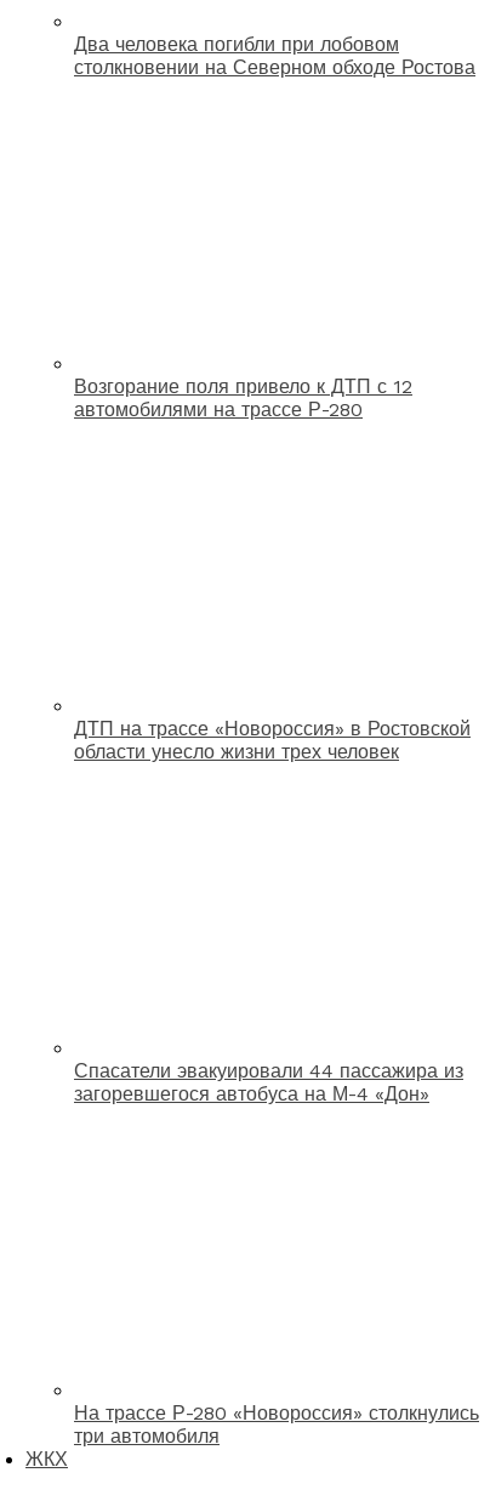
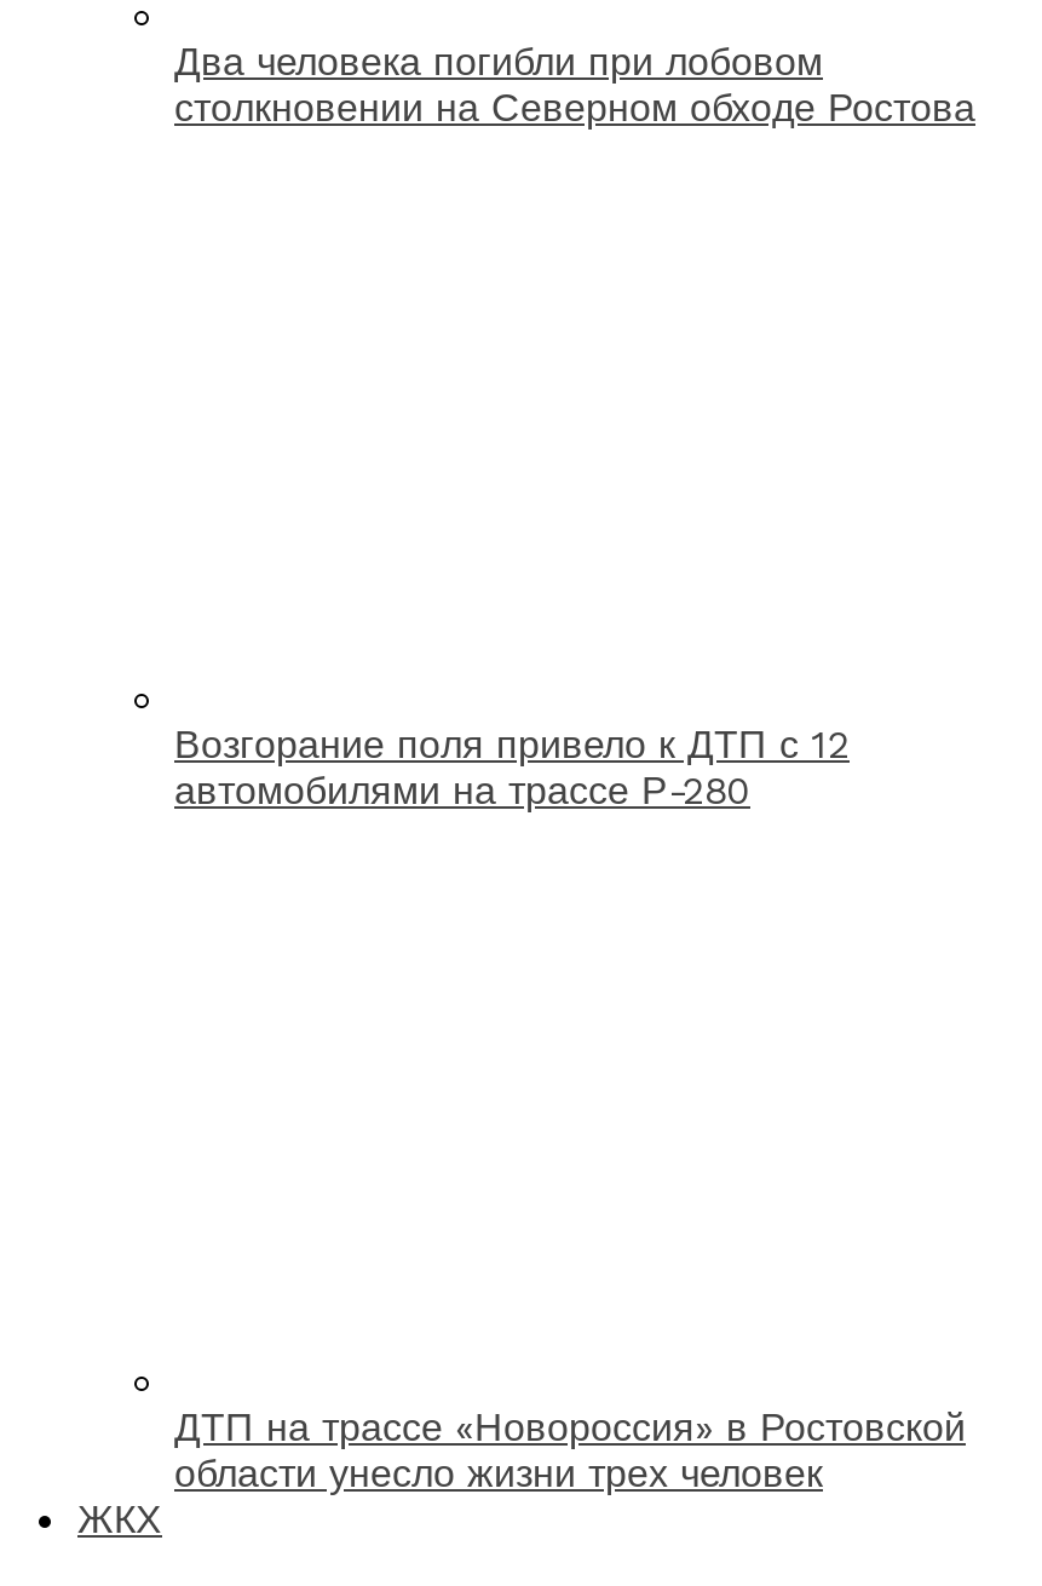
- Спасатели эвакуировали 44 пассажира из
- загоревшегося автобуса на М-4 «Дон»

- На трассе Р-280 «Новороссия» столкнулись
- три автомобиля
